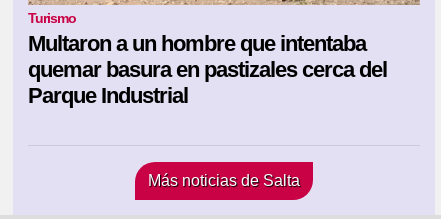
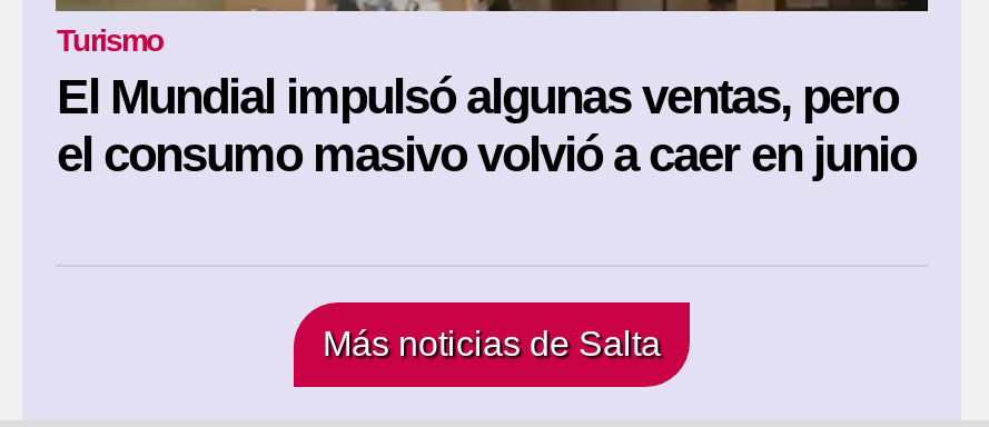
- Multaron a un hombre que intentaba
- quemar basura en pastizales cerca del
- Parque Industrial
+ El Mundial impulsó algunas ventas, pero
+ el consumo masivo volvió a caer en junio
